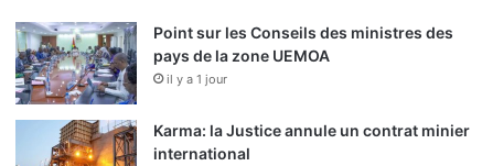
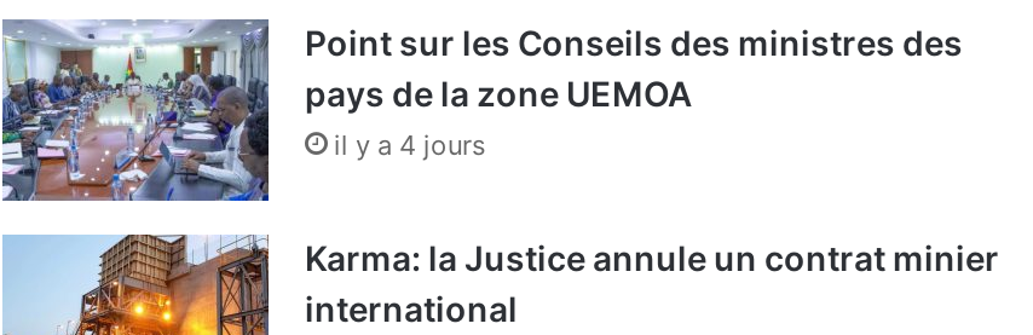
- il y a 1 jour
+ il y a 4 jours
